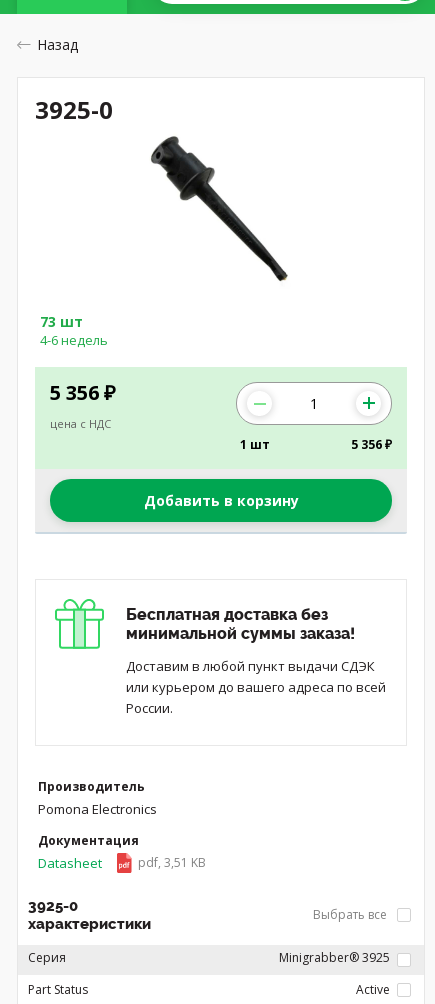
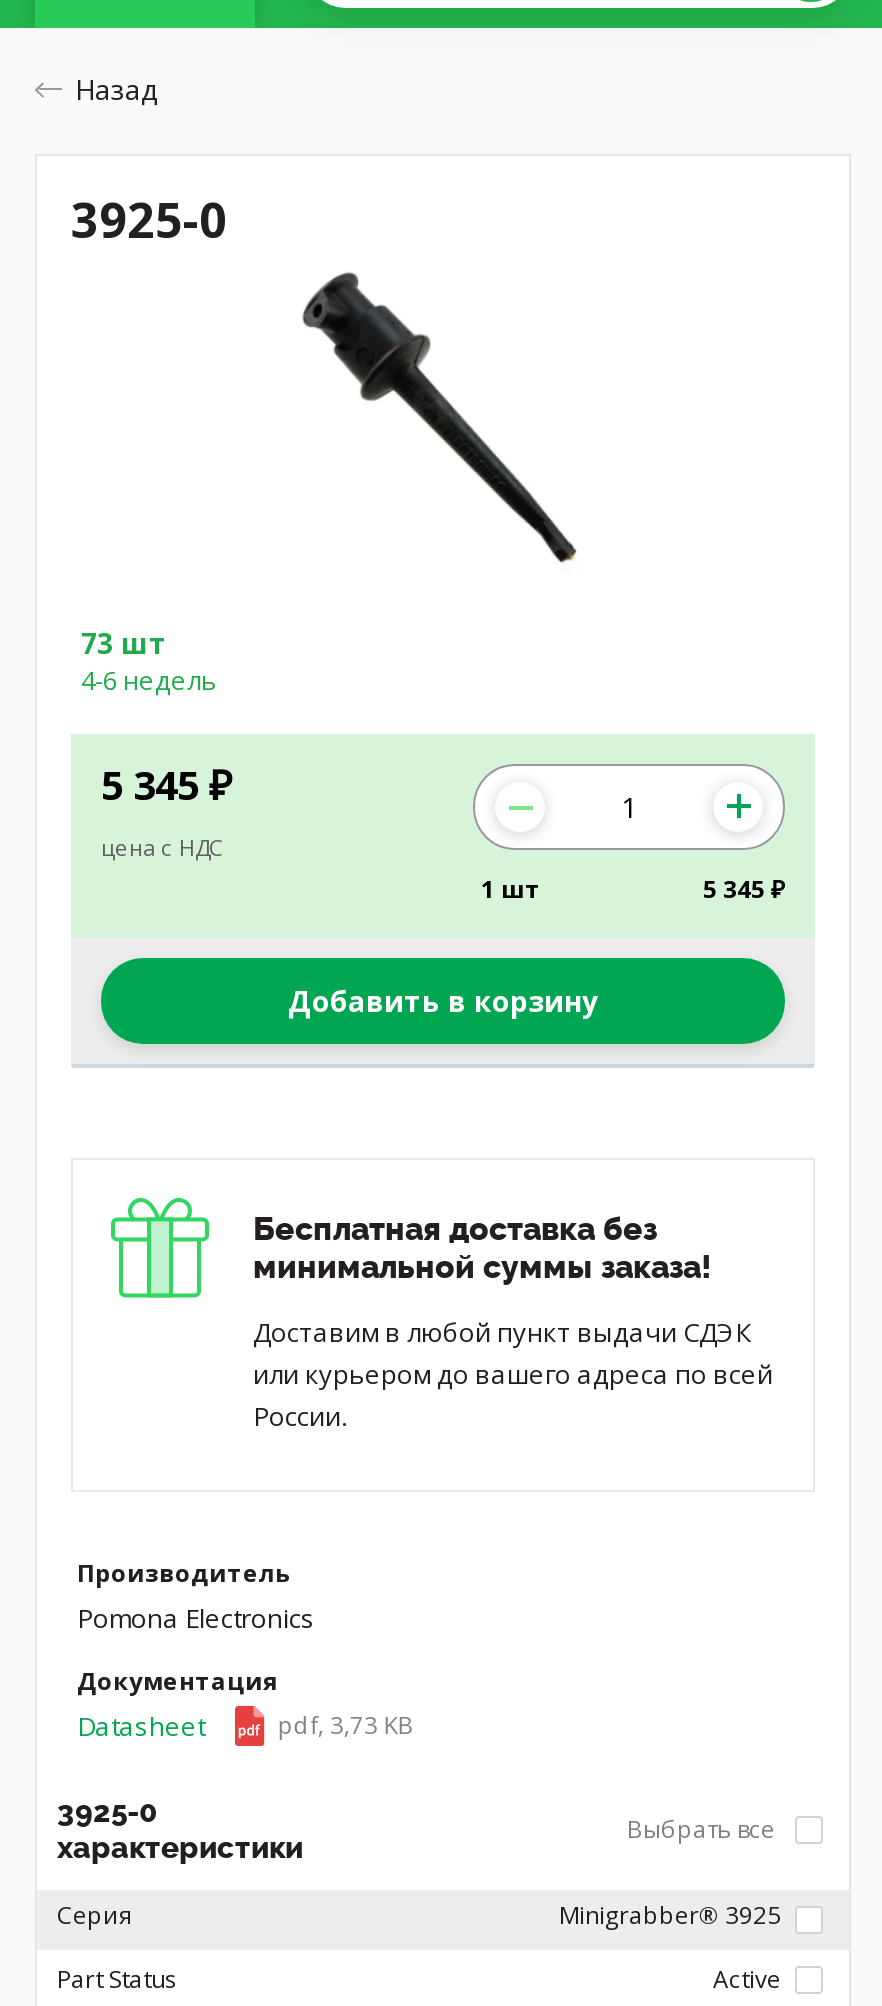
- 5 356 ₽
+ 5 345 ₽

- 5 356 ₽
+ 5 345 ₽

- pdf, 3,51 KB
+ pdf, 3,73 KB
